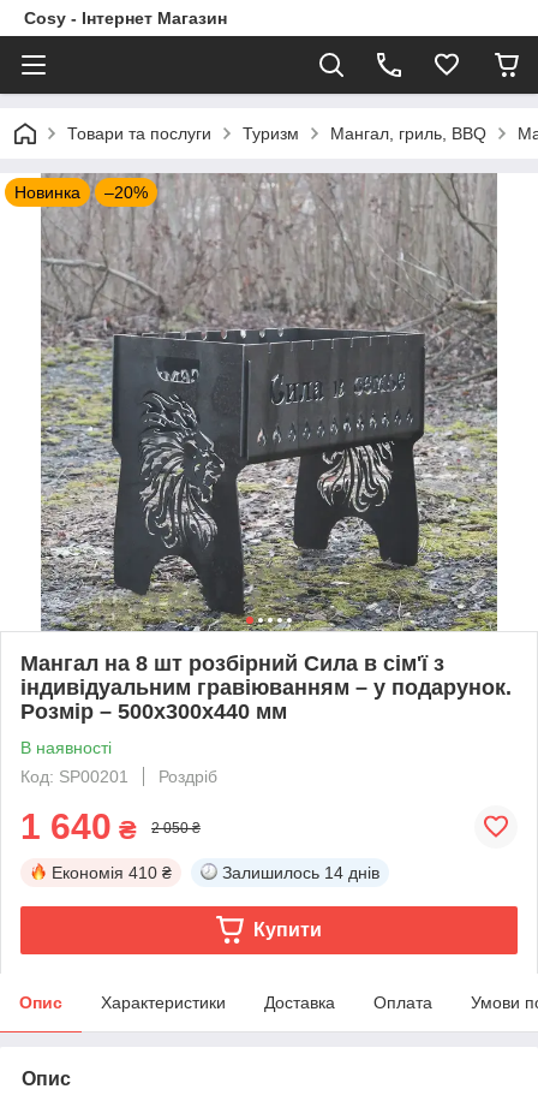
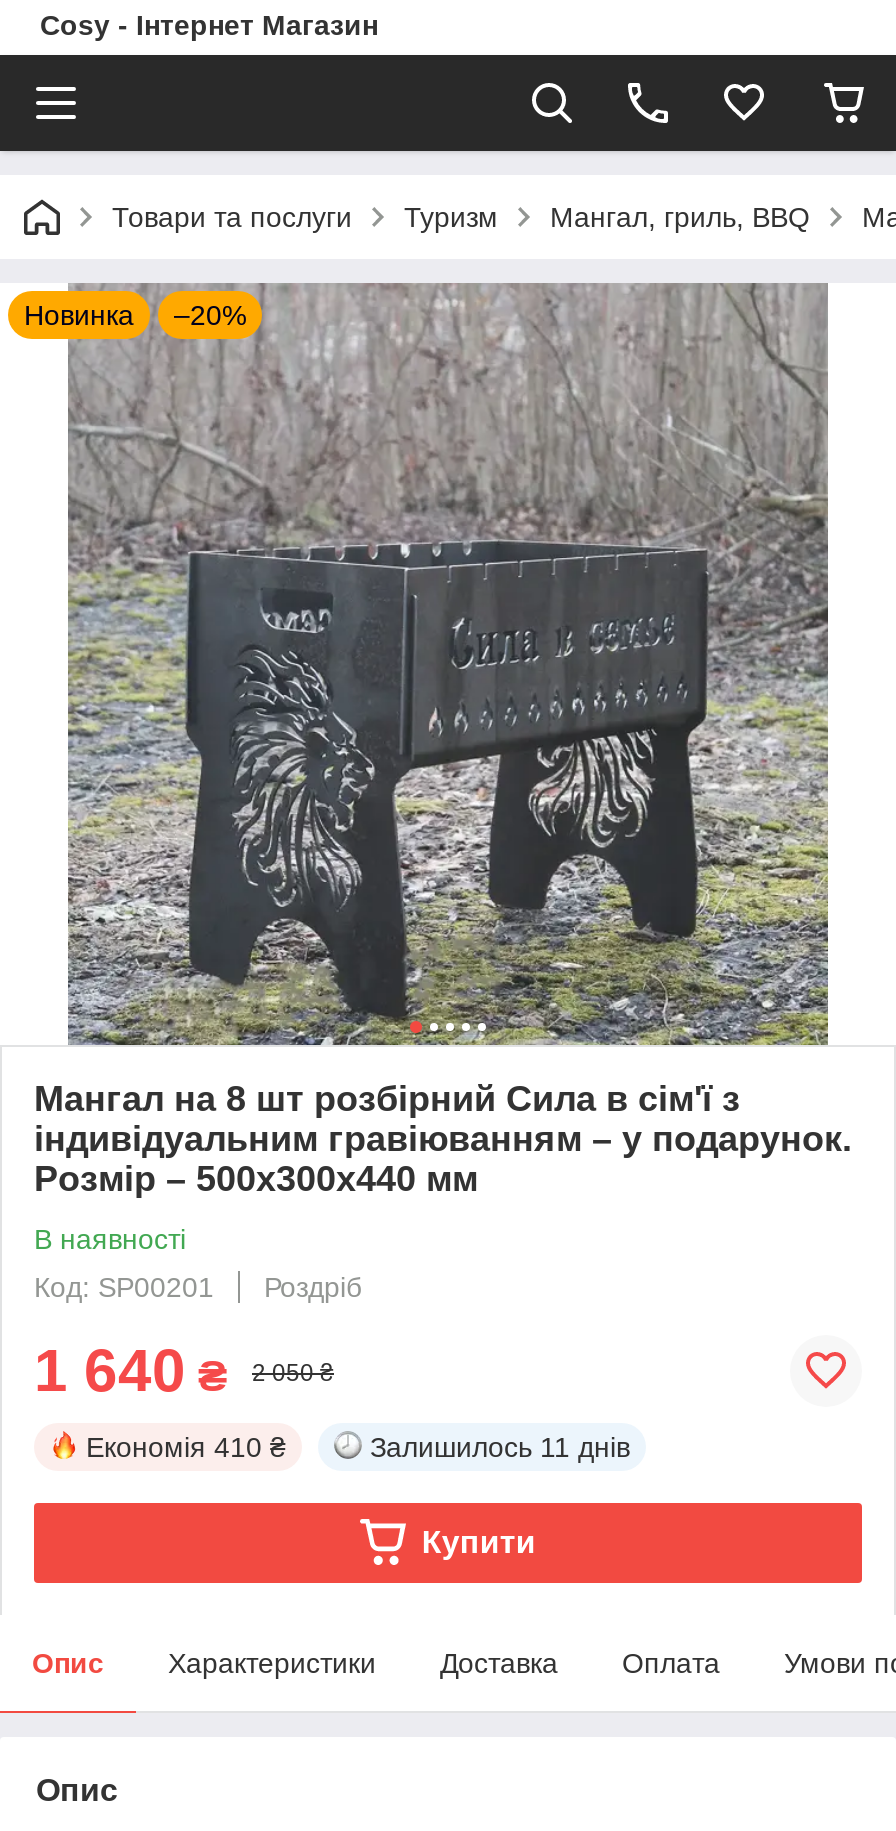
- Залишилось 14 днів
+ Залишилось 11 днів
